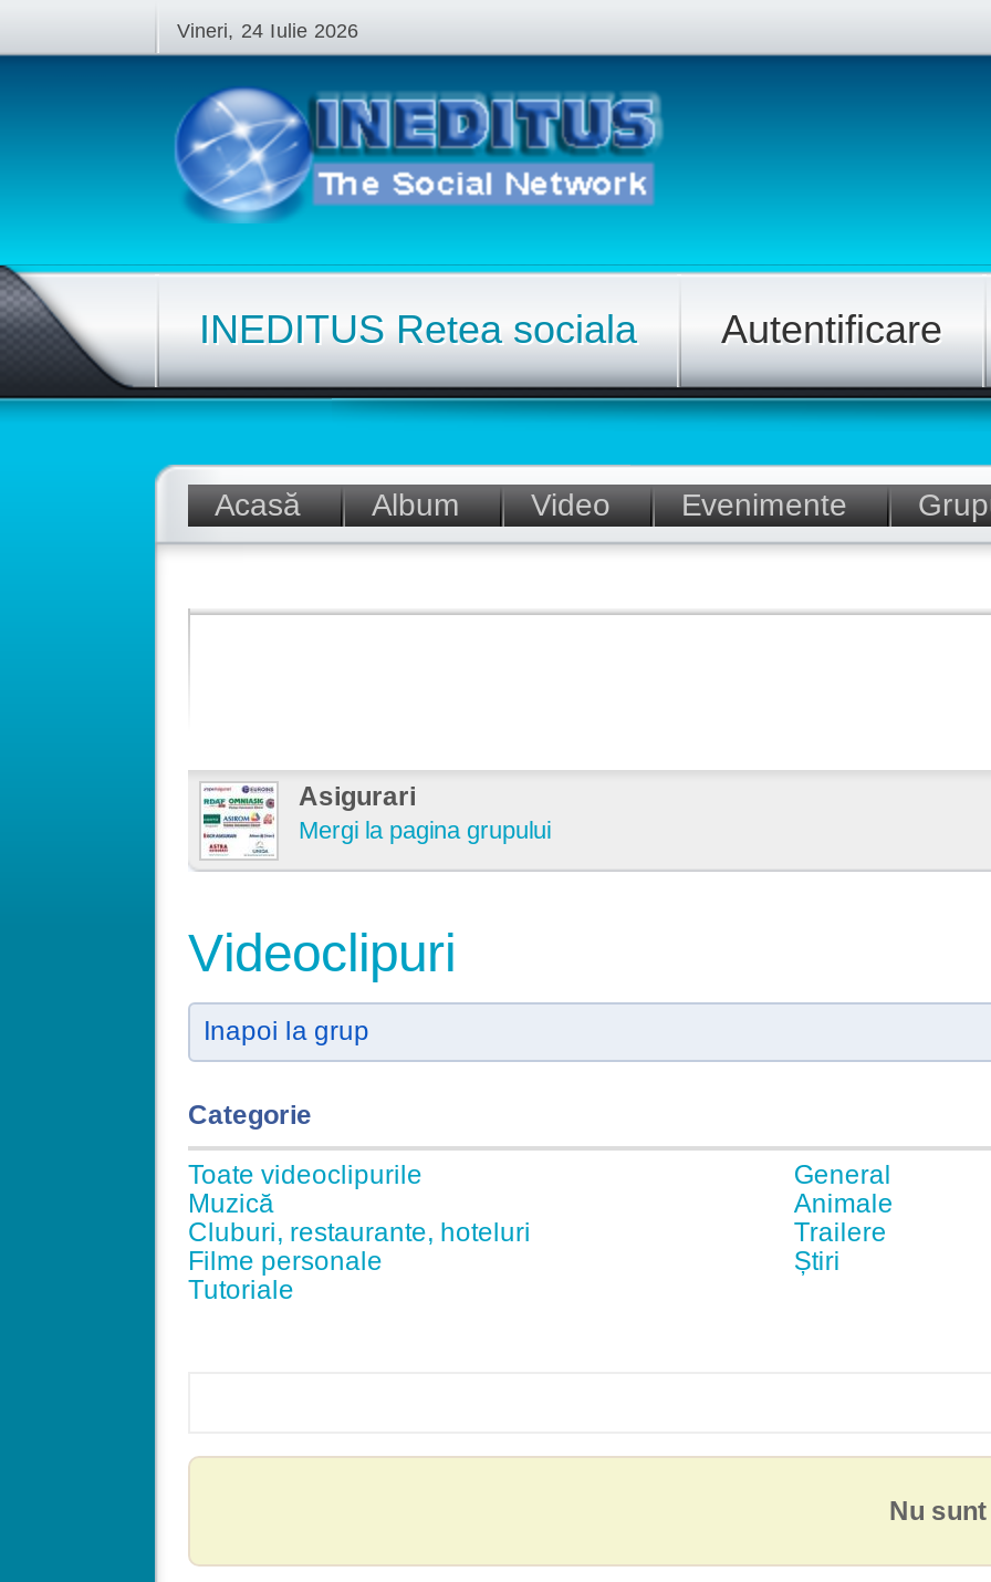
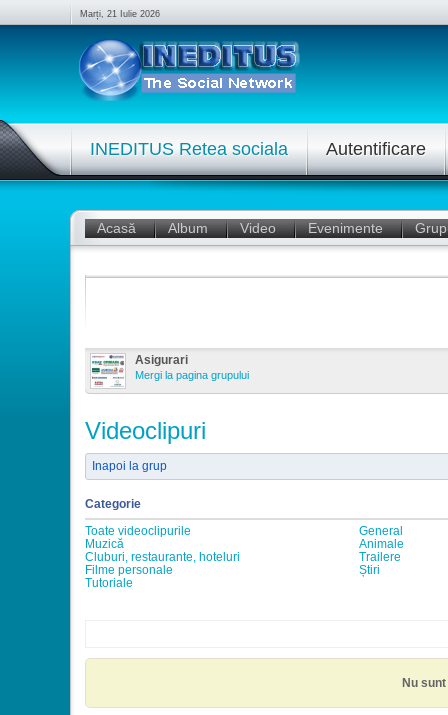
- Vineri, 24 Iulie 2026
+ Marți, 21 Iulie 2026
